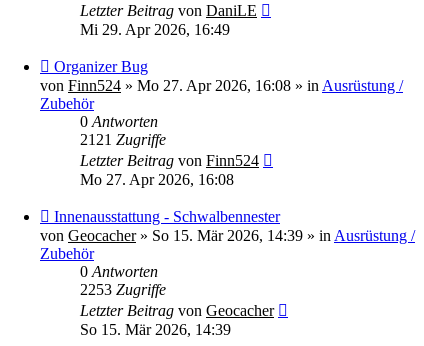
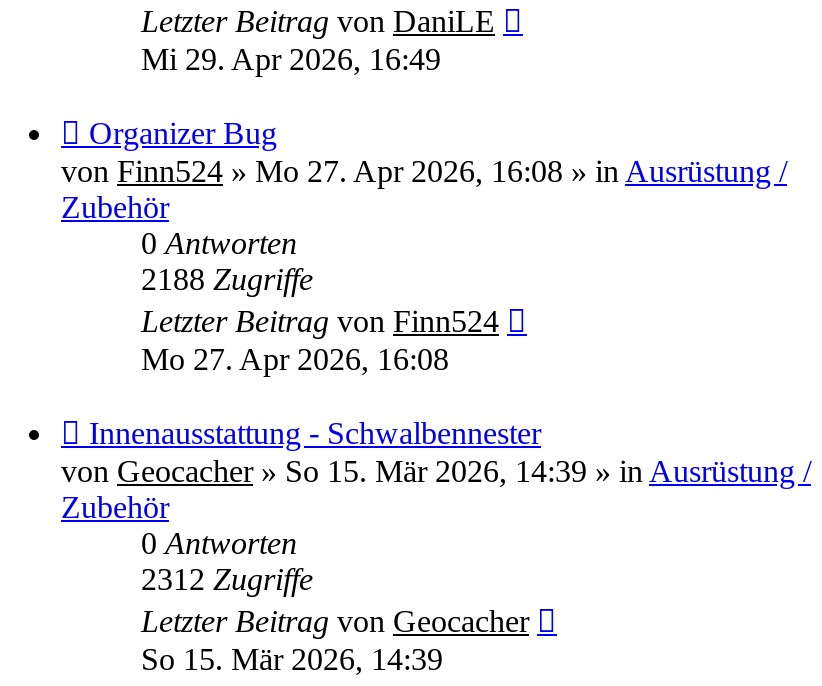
- 2121 Zugriffe
+ 2188 Zugriffe

- 2253 Zugriffe
+ 2312 Zugriffe
